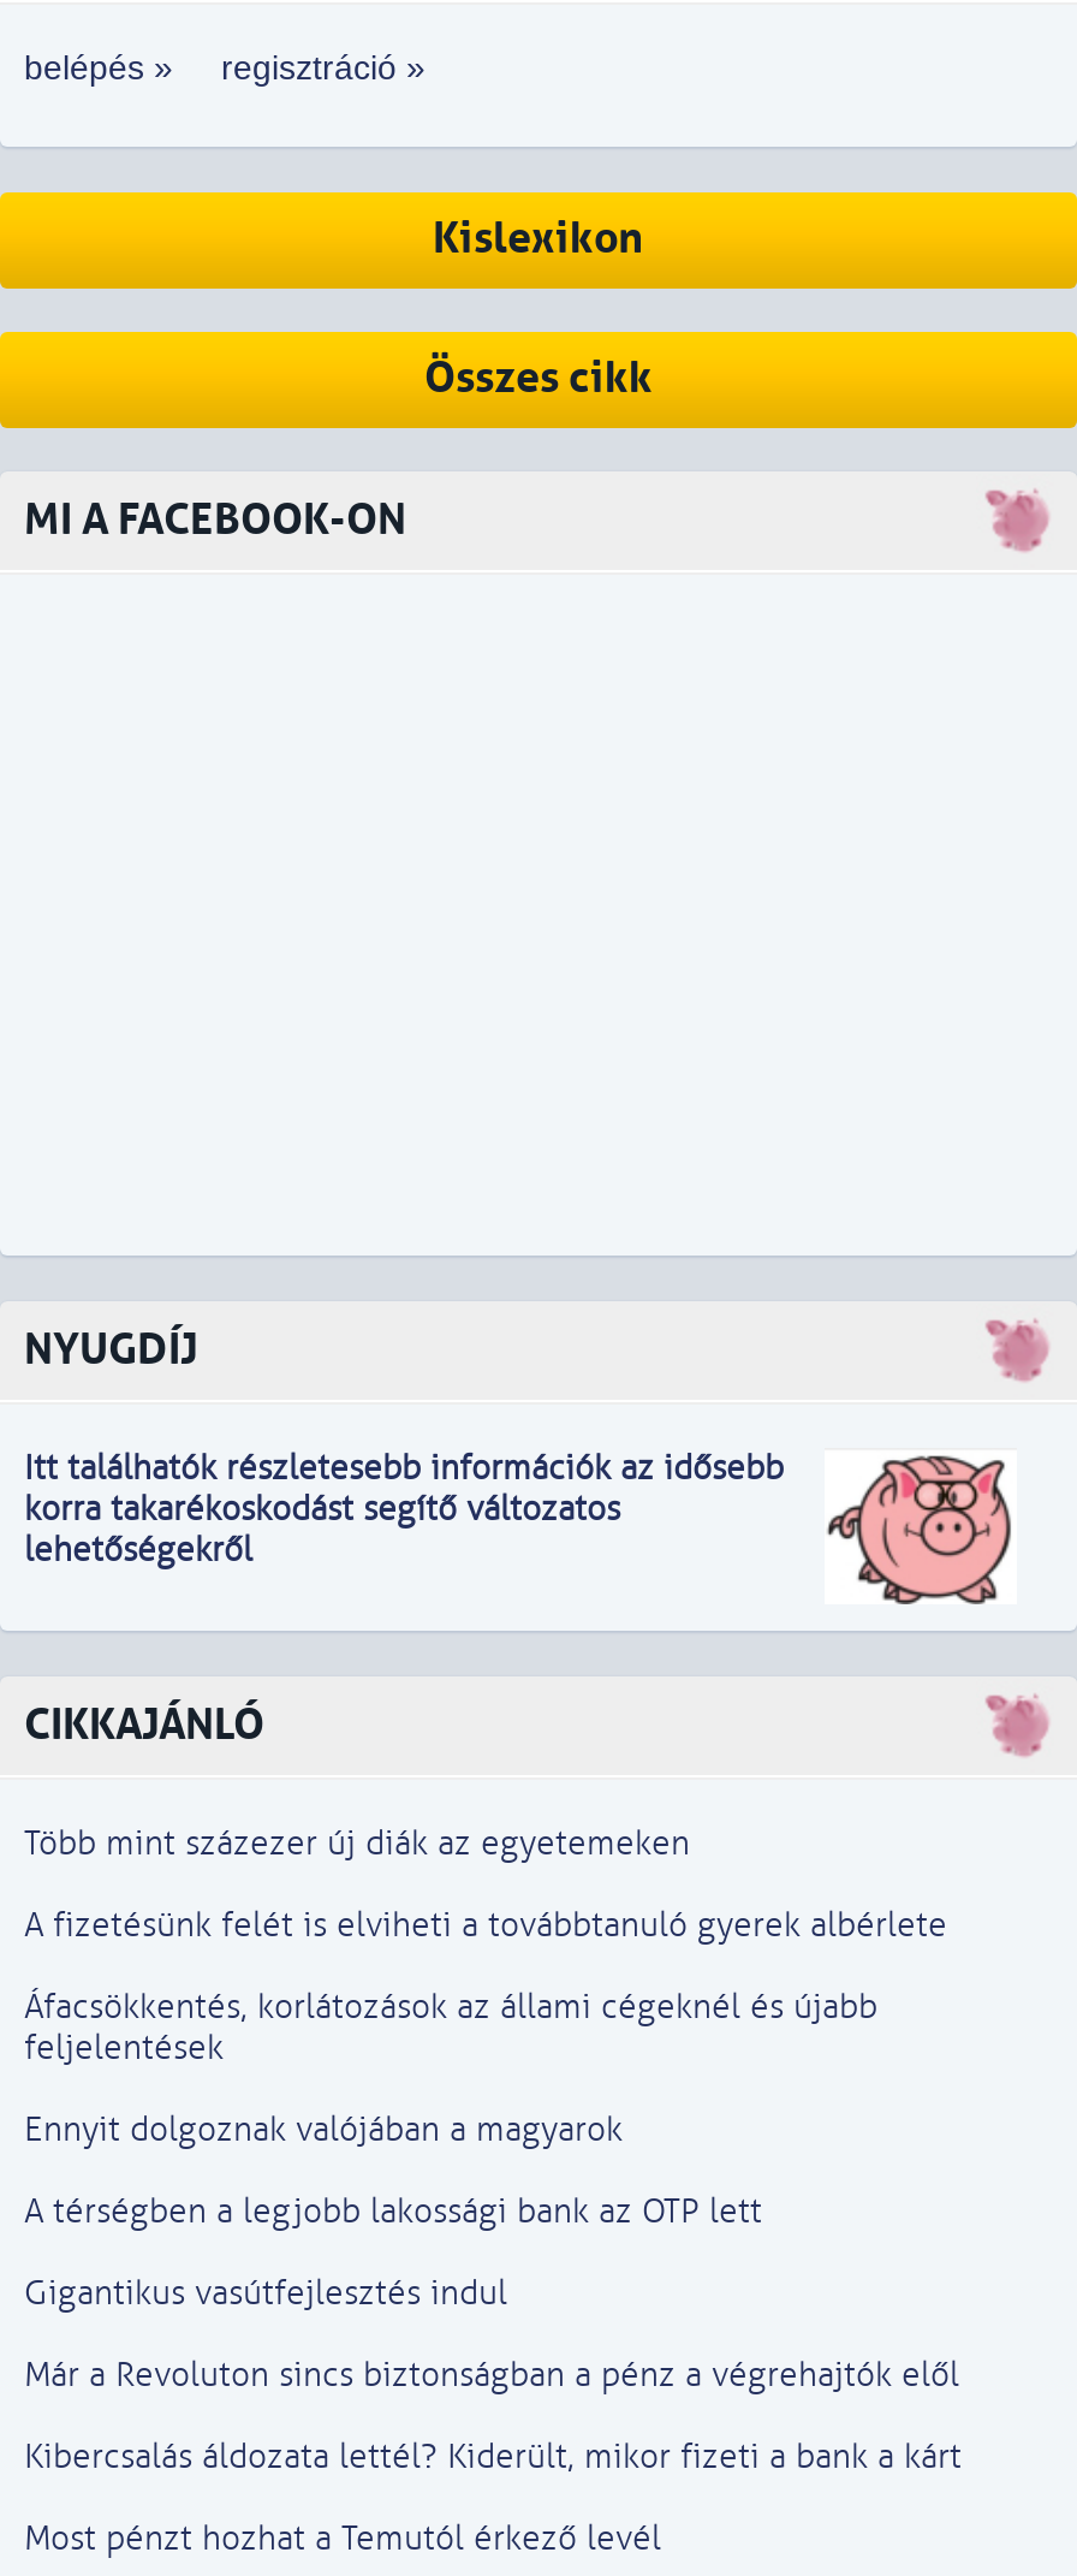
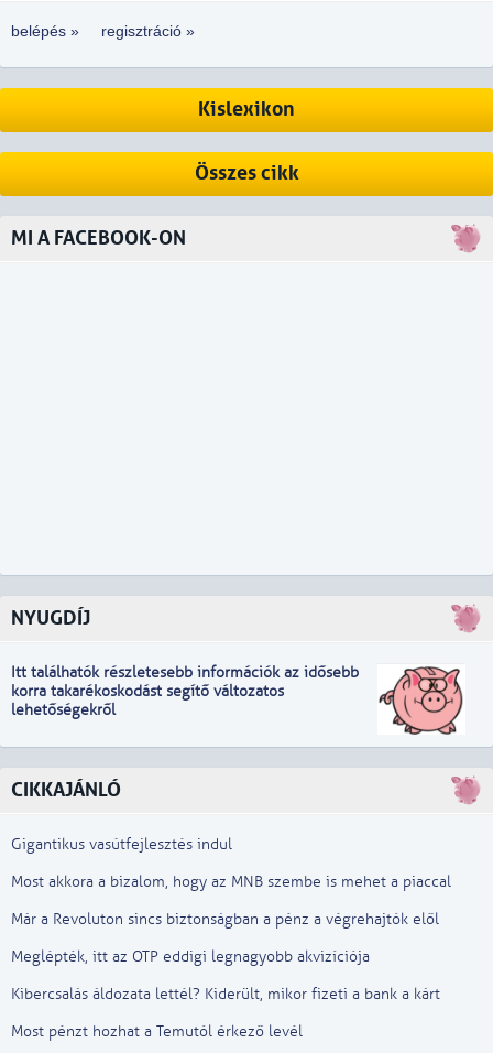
- Több mint százezer új diák az egyetemeken
- A fizetésünk felét is elviheti a továbbtanuló gyerek albérlete
- Áfacsökkentés, korlátozások az állami cégeknél és újabb
- feljelentések
- Ennyit dolgoznak valójában a magyarok
- A térségben a legjobb lakossági bank az OTP lett

moved up: Gigantikus vasútfejlesztés indul

+ Most akkora a bizalom, hogy az MNB szembe is mehet a piaccal

moved up: Már a Revoluton sincs biztonságban a pénz a végrehajtók elől

+ Meglépték, itt az OTP eddigi legnagyobb akvizíciója
